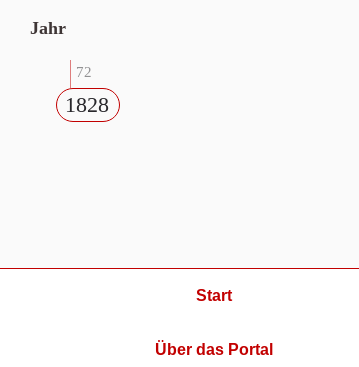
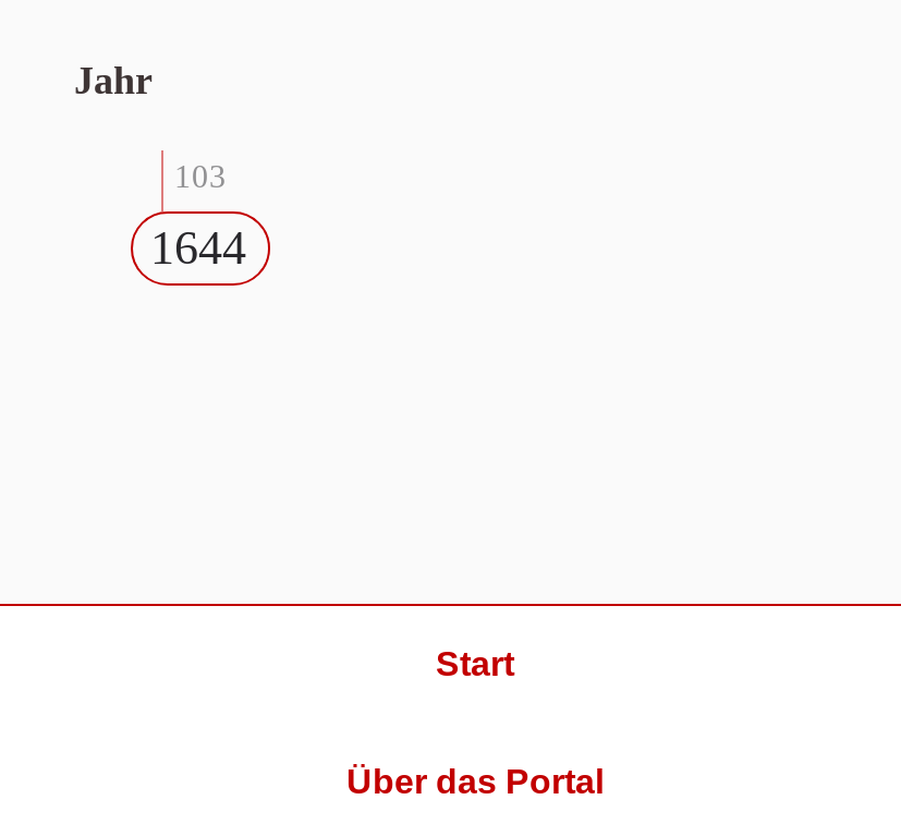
- 72
+ 103

- 1828
+ 1644
